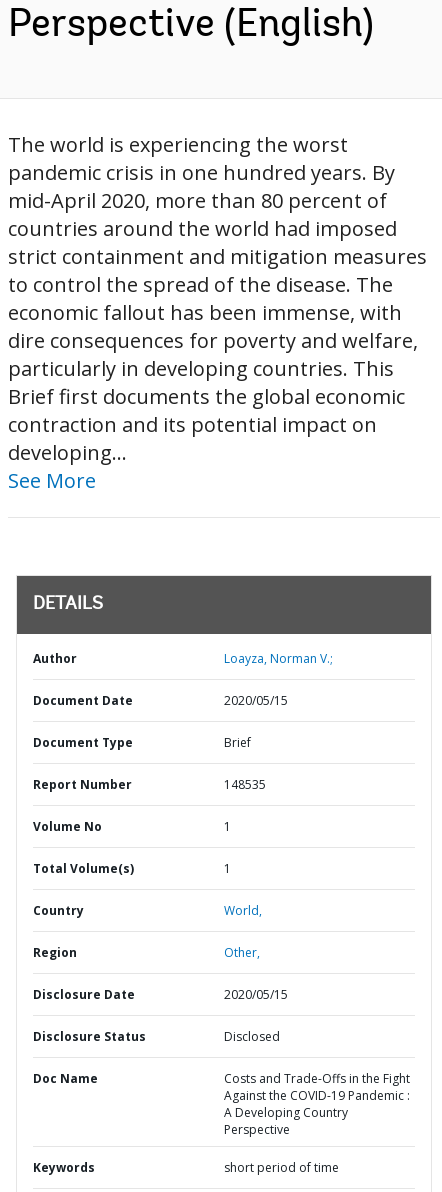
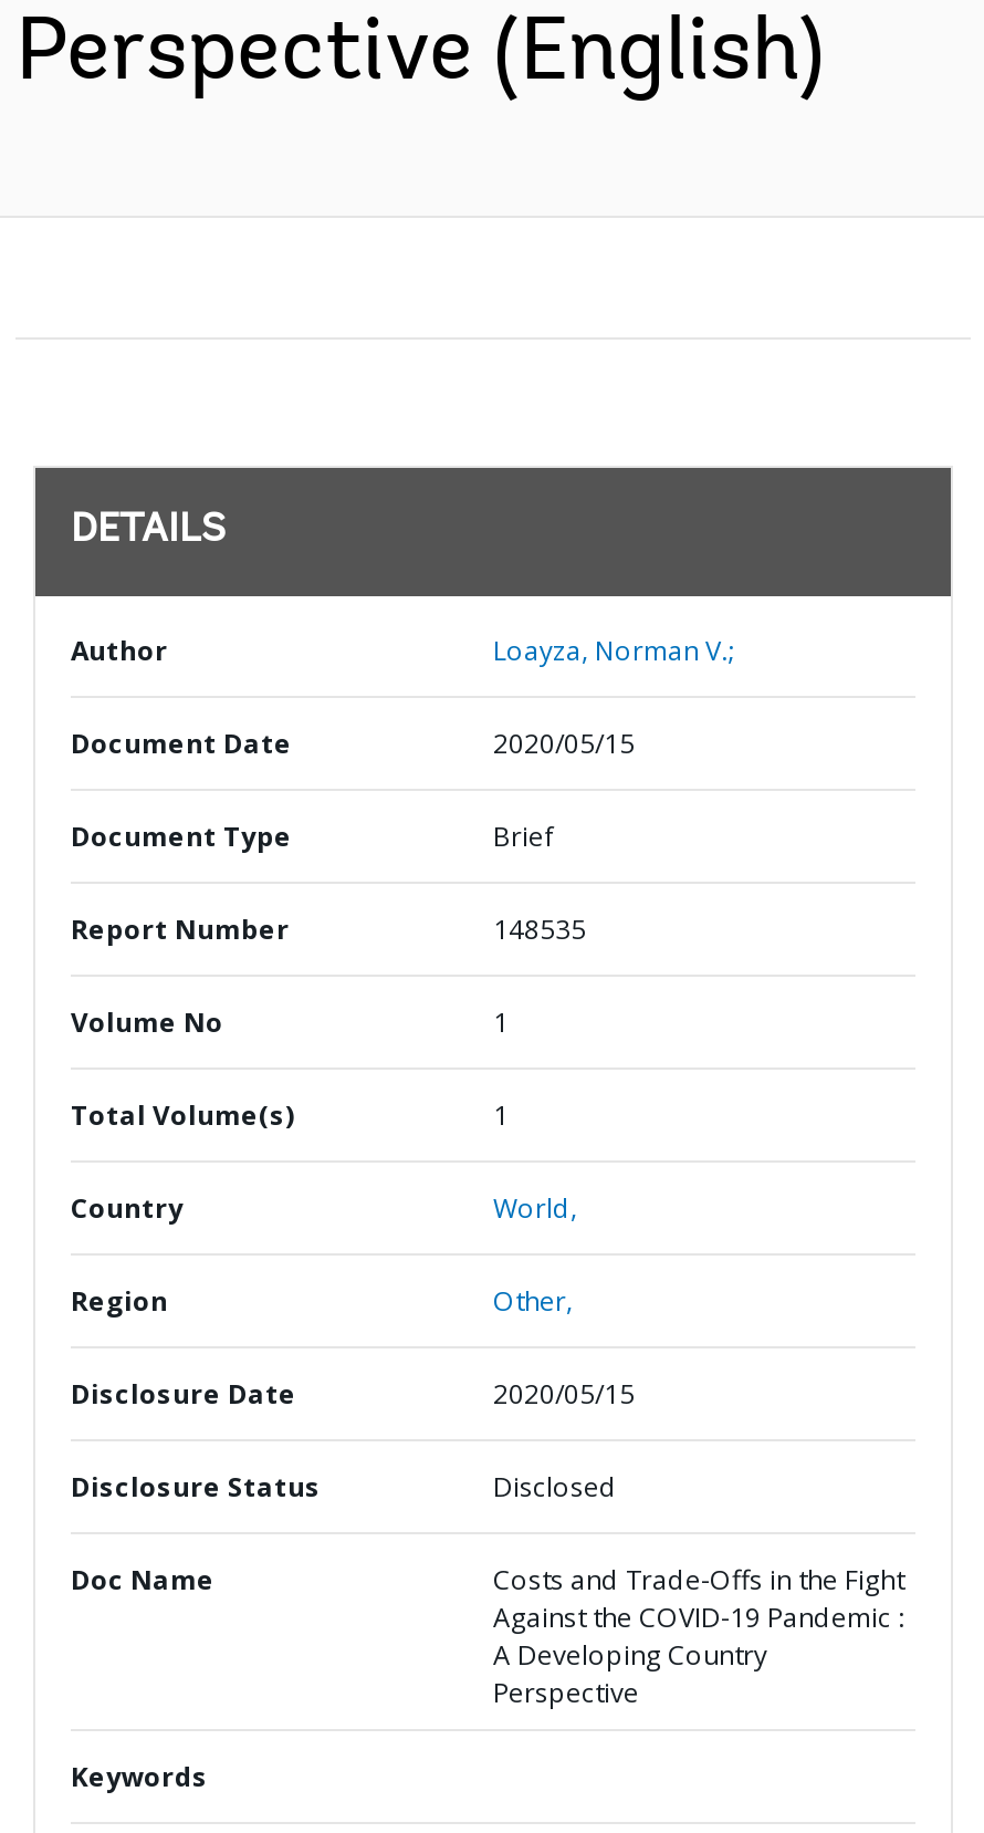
- The world is experiencing the worst
- pandemic crisis in one hundred years. By
- mid-April 2020, more than 80 percent of
- countries around the world had imposed
- strict containment and mitigation measures
- to control the spread of the disease. The
- economic fallout has been immense, with
- dire consequences for poverty and welfare,
- particularly in developing countries. This
- Brief first documents the global economic
- contraction and its potential impact on
- developing...
- See More

- short period of time
